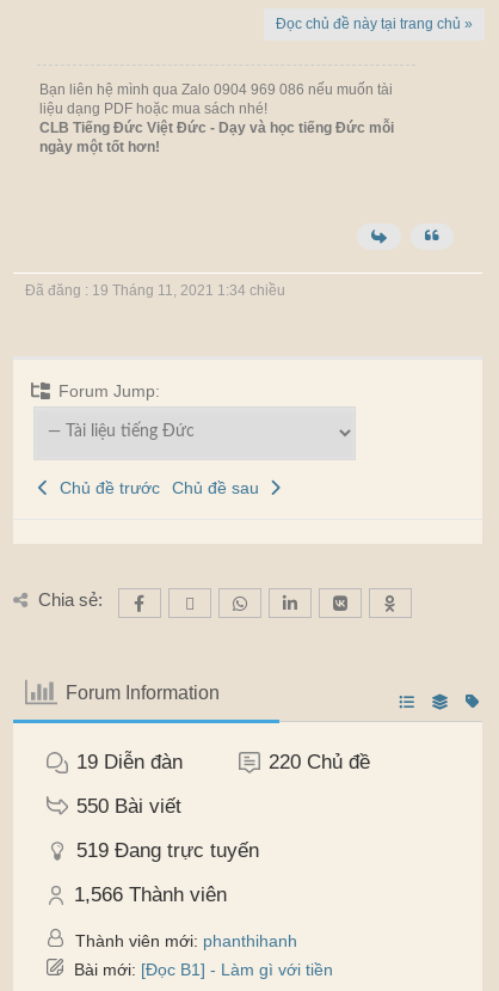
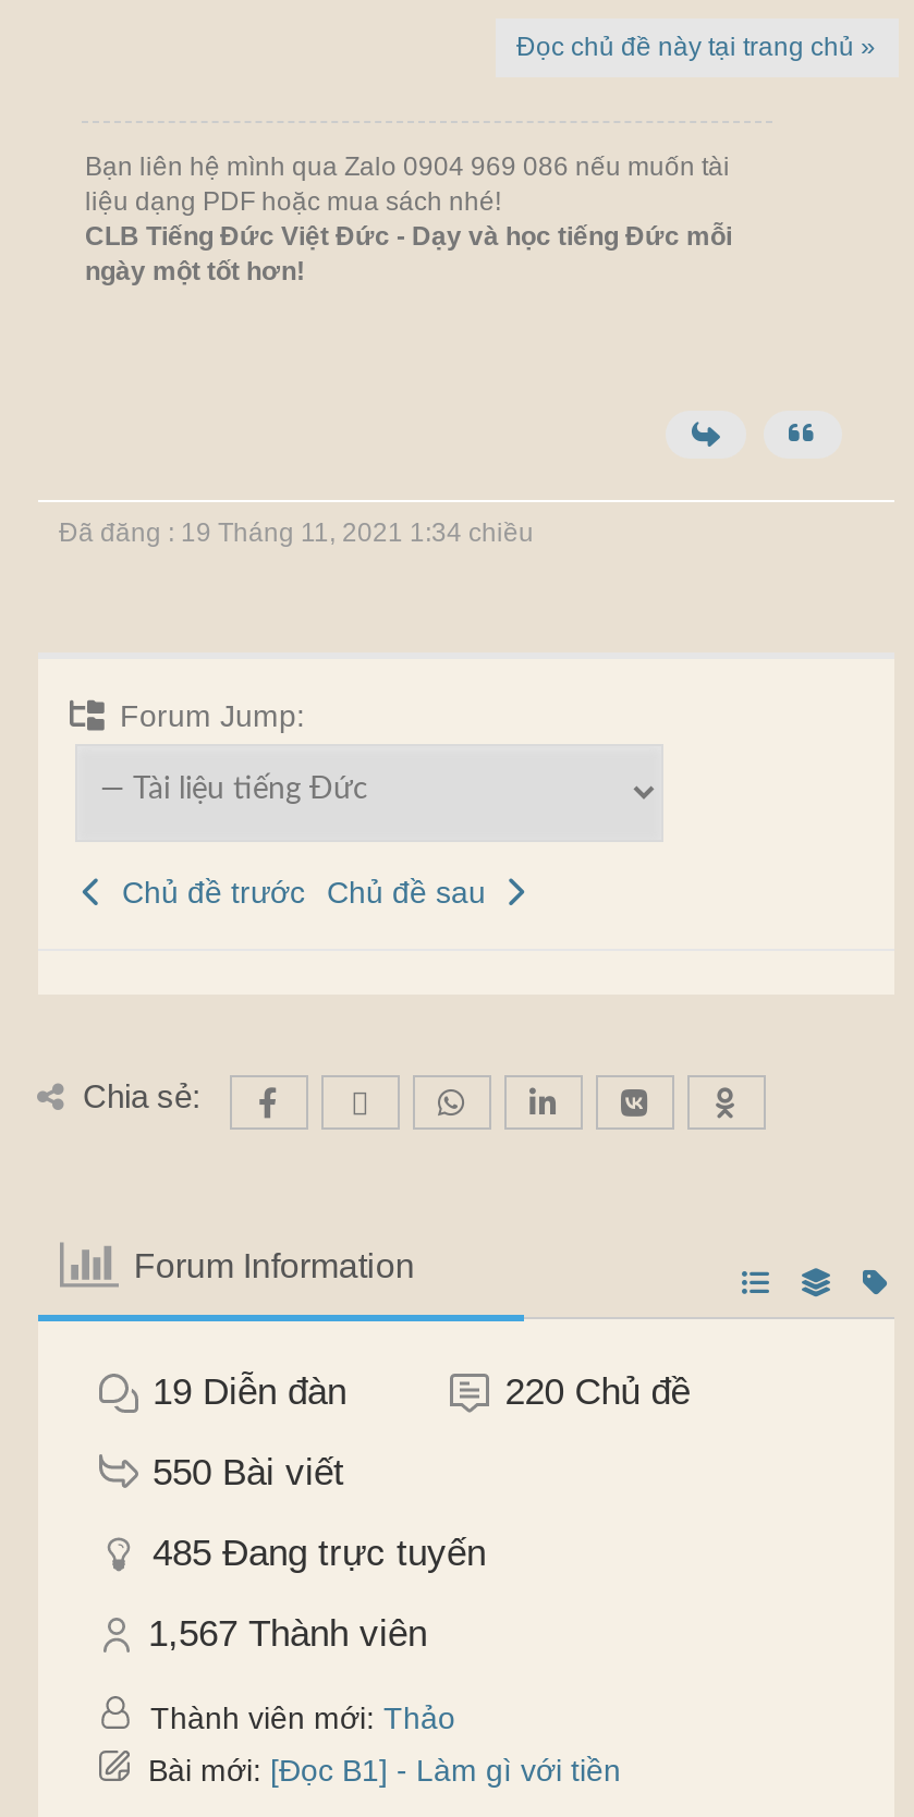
- 519 Đang trực tuyến
+ 485 Đang trực tuyến

- 1,566 Thành viên
+ 1,567 Thành viên

- Thành viên mới: phanthihanh
+ Thành viên mới: Thảo
